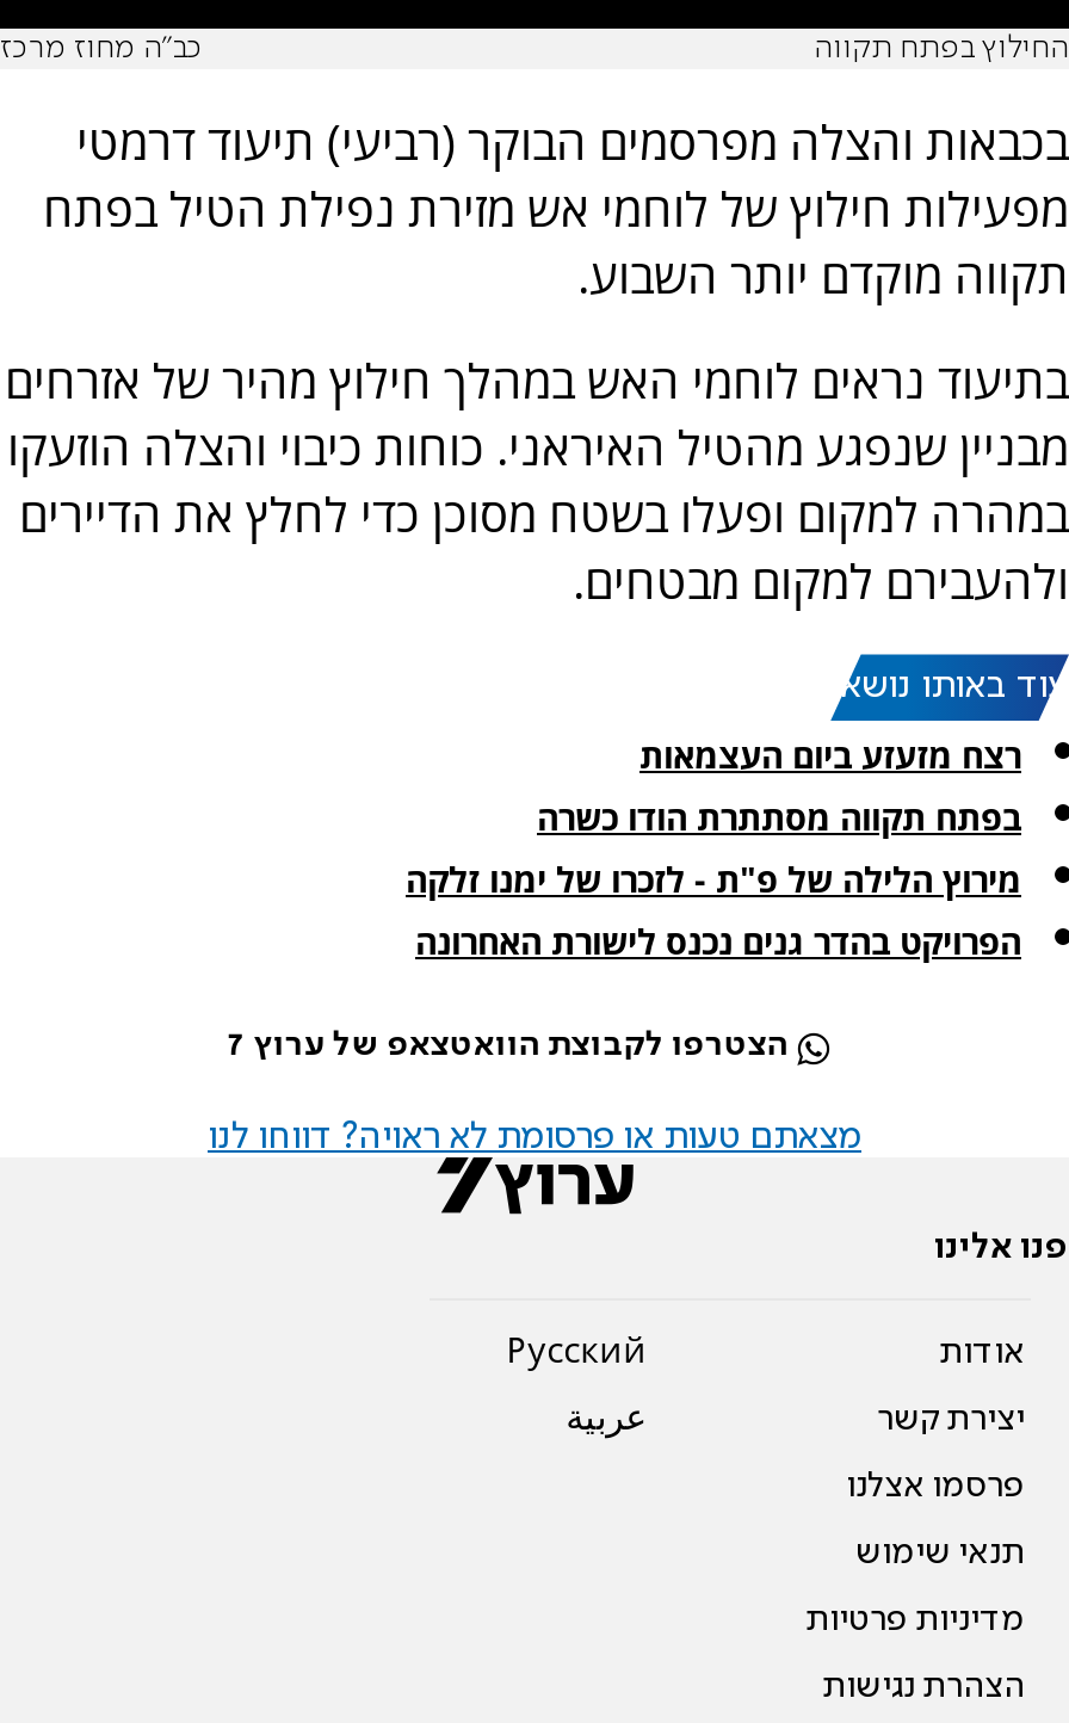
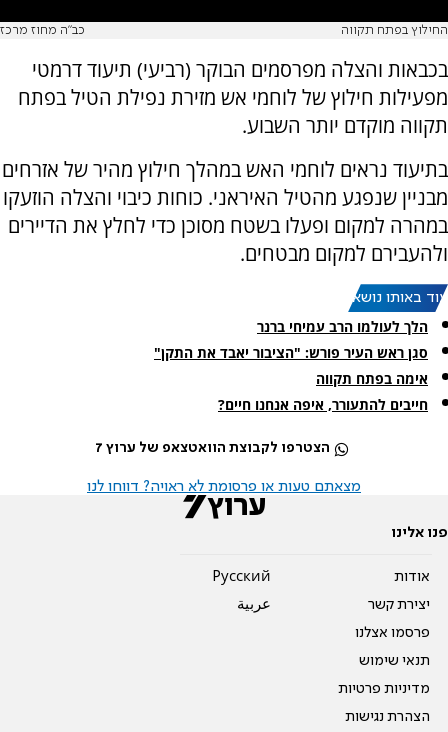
- רצח מזעזע ביום העצמאות
- בפתח תקווה מסתתרת הודו כשרה
- מירוץ הלילה של פ"ת - לזכרו של ימנו זלקה
- הפרויקט בהדר גנים נכנס לישורת האחרונה
+ הלך לעולמו הרב עמיחי ברנר
+ סגן ראש העיר פורש: "הציבור יאבד את התקן"
+ אימה בפתח תקווה
+ חייבים להתעורר, איפה אנחנו חיים?
